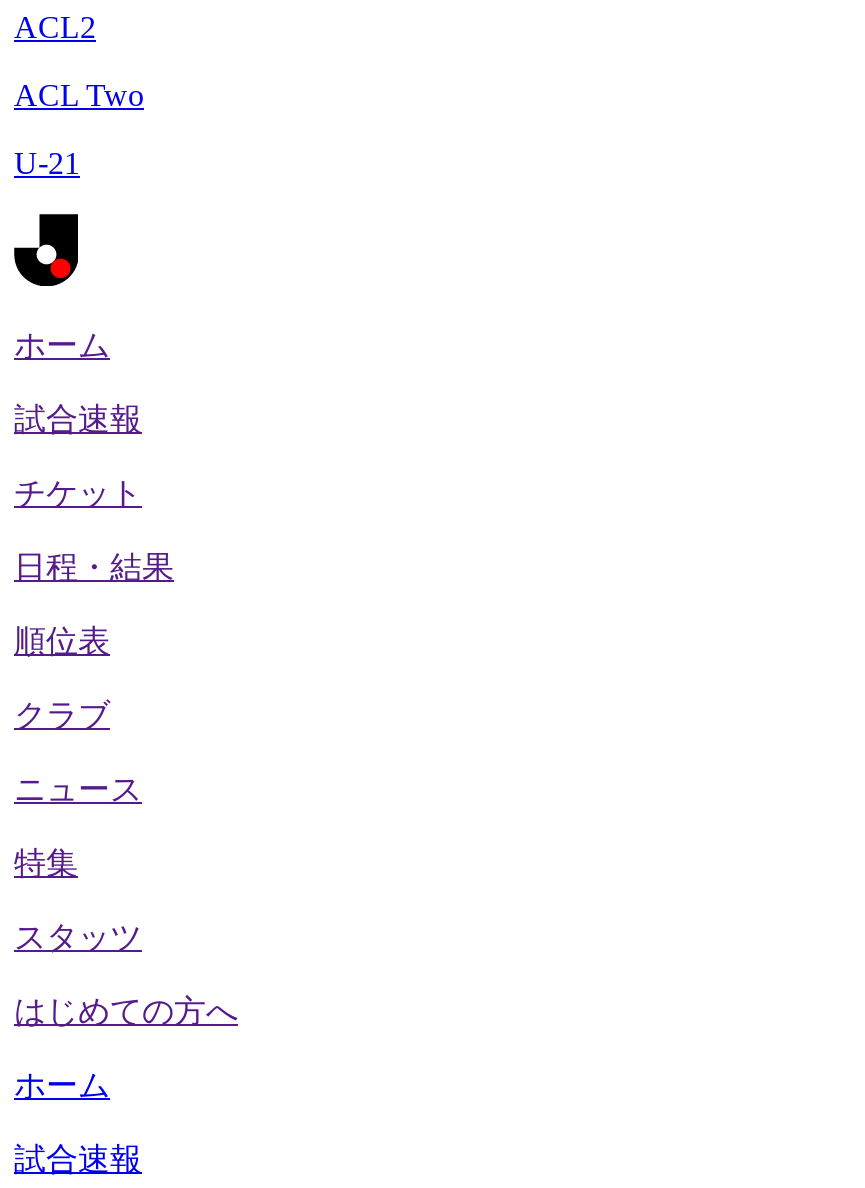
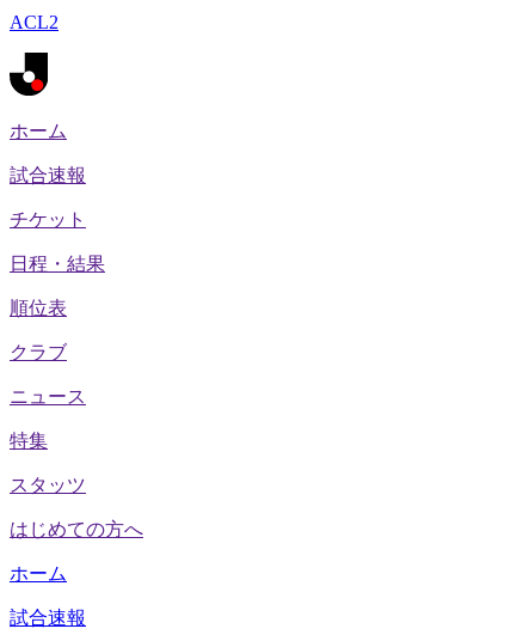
- ACL Two
- U-21
